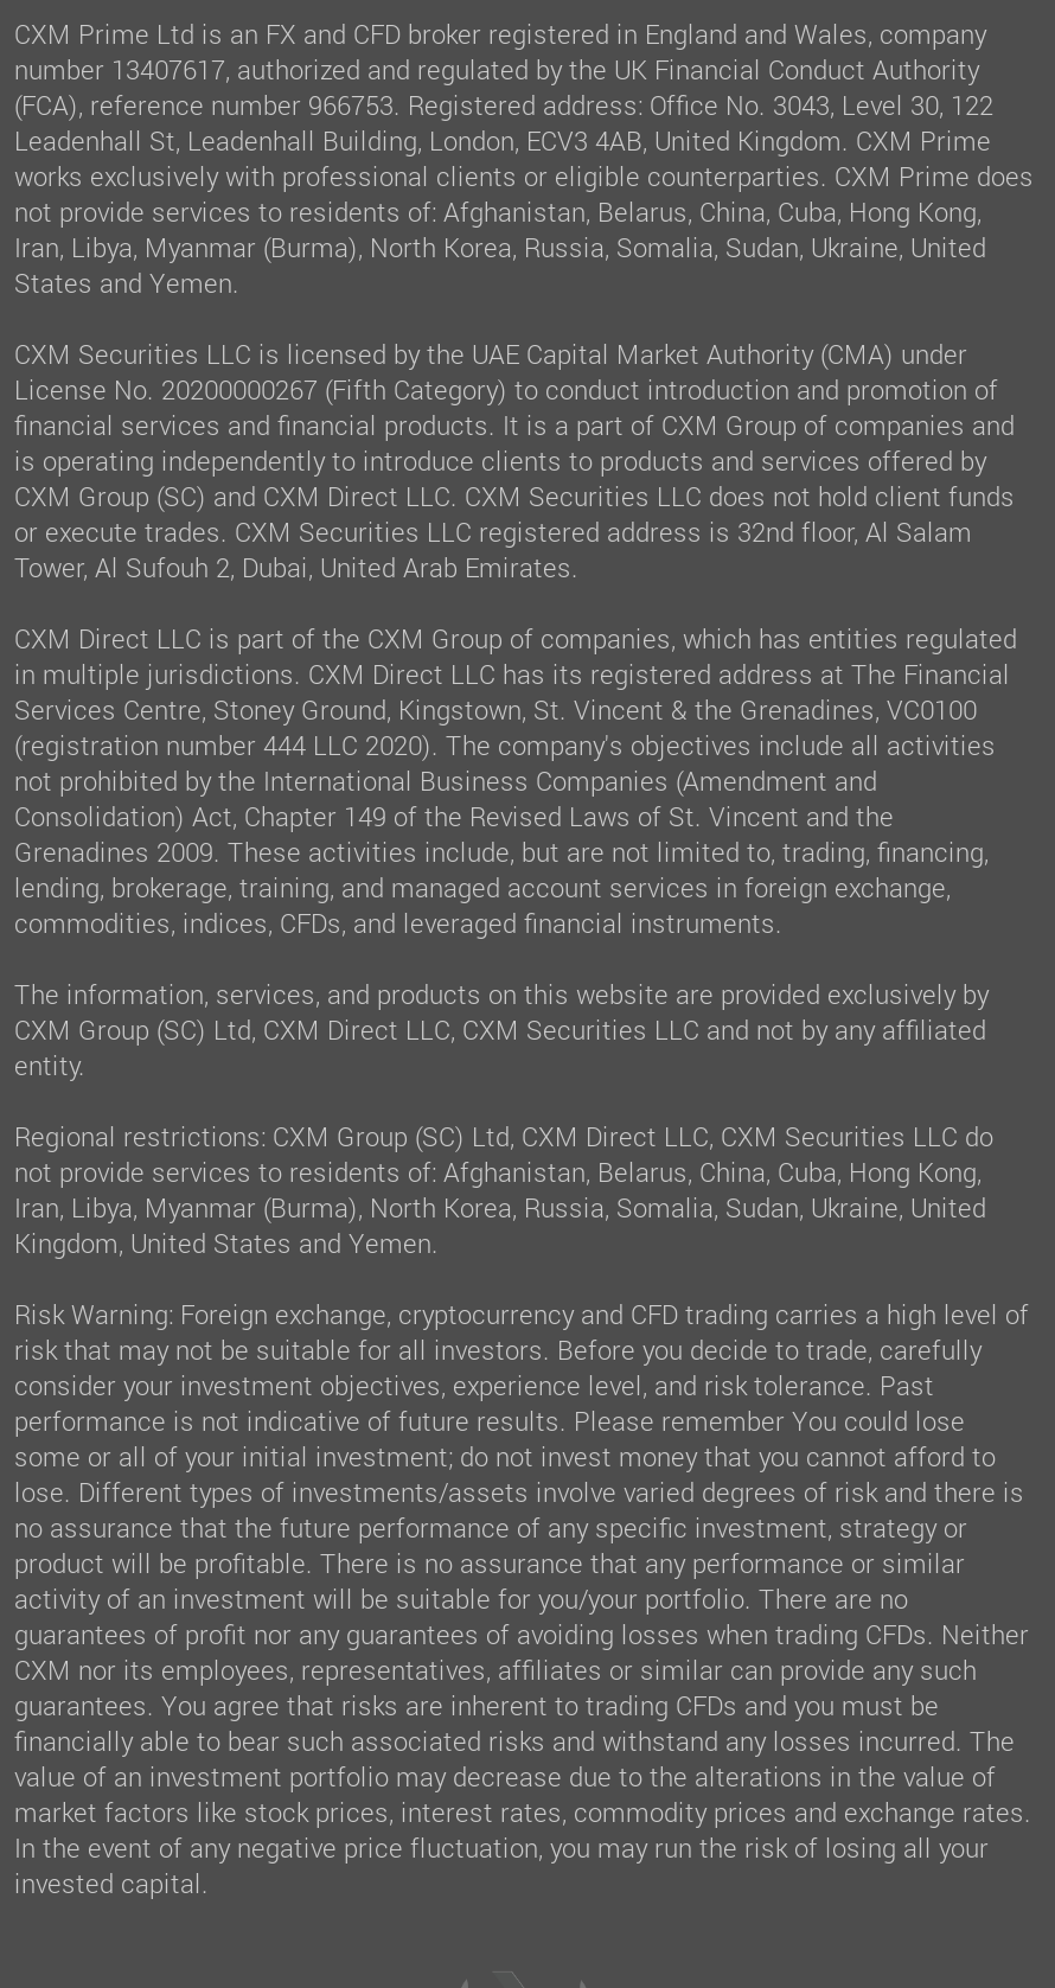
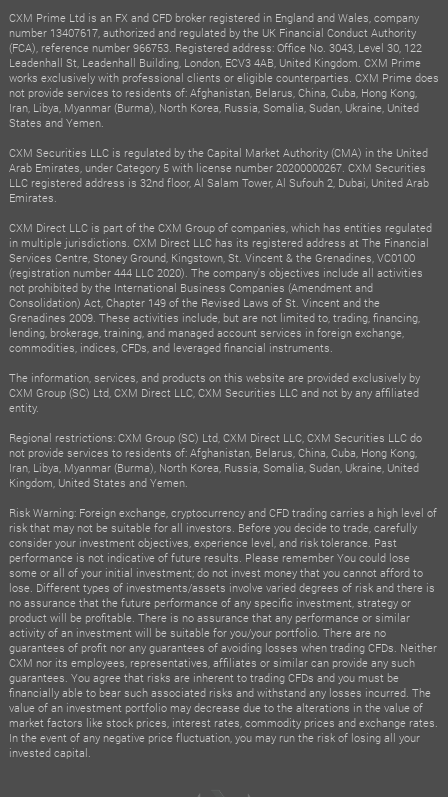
- CXM Securities LLC is licensed by the UAE Capital Market Authority (CMA) under
- License No. 20200000267 (Fifth Category) to conduct introduction and promotion of
- financial services and financial products. It is a part of CXM Group of companies and
- is operating independently to introduce clients to products and services offered by
- CXM Group (SC) and CXM Direct LLC. CXM Securities LLC does not hold client funds
- or execute trades. CXM Securities LLC registered address is 32nd floor, Al Salam
- Tower, Al Sufouh 2, Dubai, United Arab Emirates.
+ CXM Securities LLC is regulated by the Capital Market Authority (CMA) in the United
+ Arab Emirates, under Category 5 with license number 20200000267. CXM Securities
+ LLC registered address is 32nd floor, Al Salam Tower, Al Sufouh 2, Dubai, United Arab
+ Emirates.
